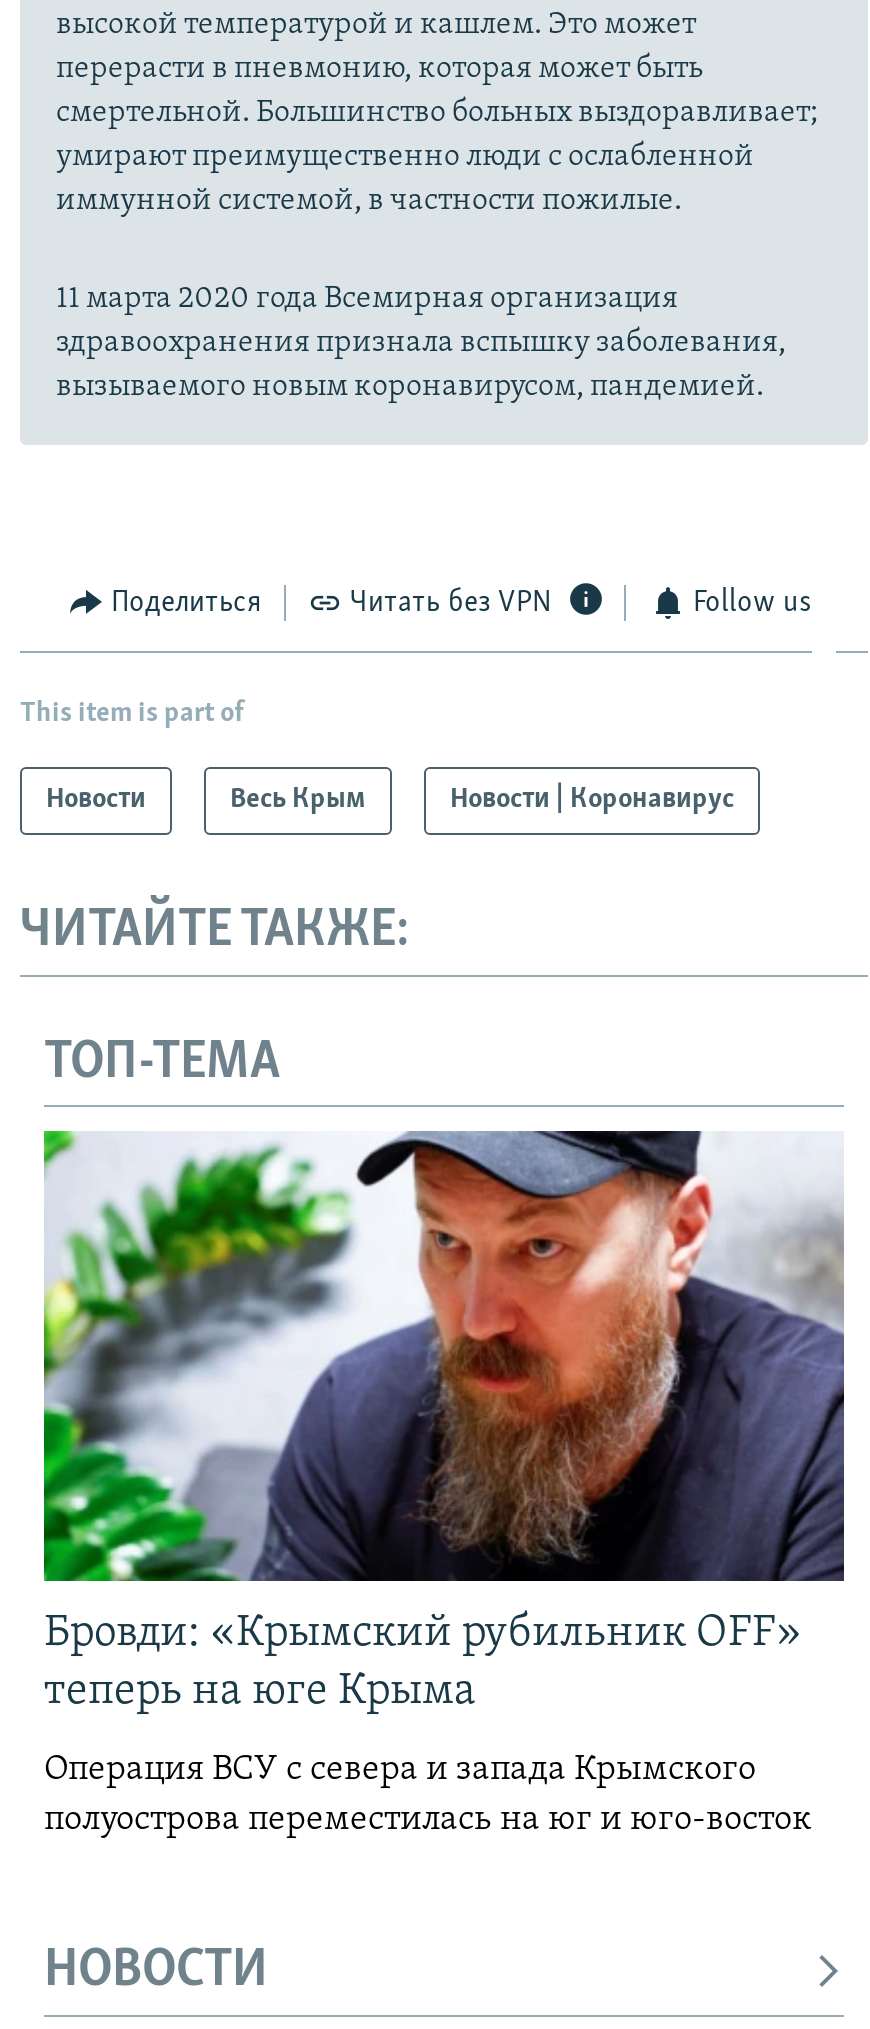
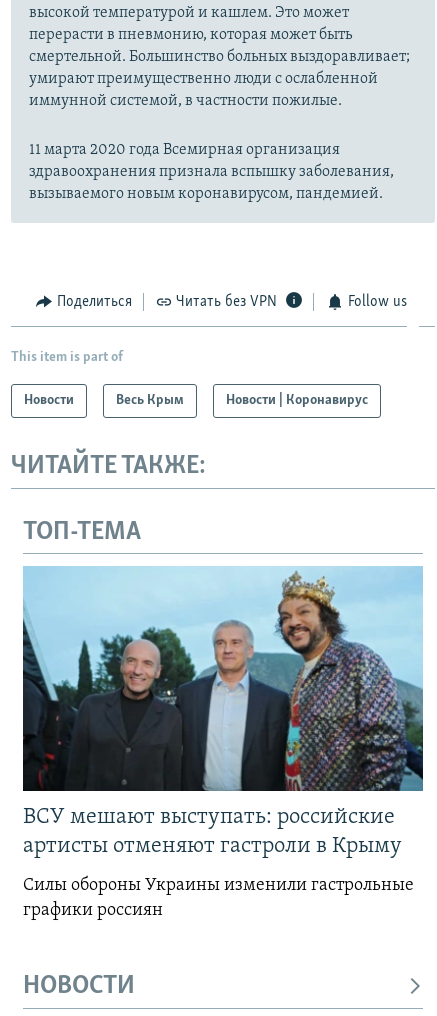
- [image]
- Бровди: «Крымский рубильник OFF»
- теперь на юге Крыма
+ [image]
+ ВСУ мешают выступать: российские
+ артисты отменяют гастроли в Крыму

- Операция ВСУ с севера и запада Крымского
- полуострова переместилась на юг и юго-восток
+ Силы обороны Украины изменили гастрольные
+ графики россиян
